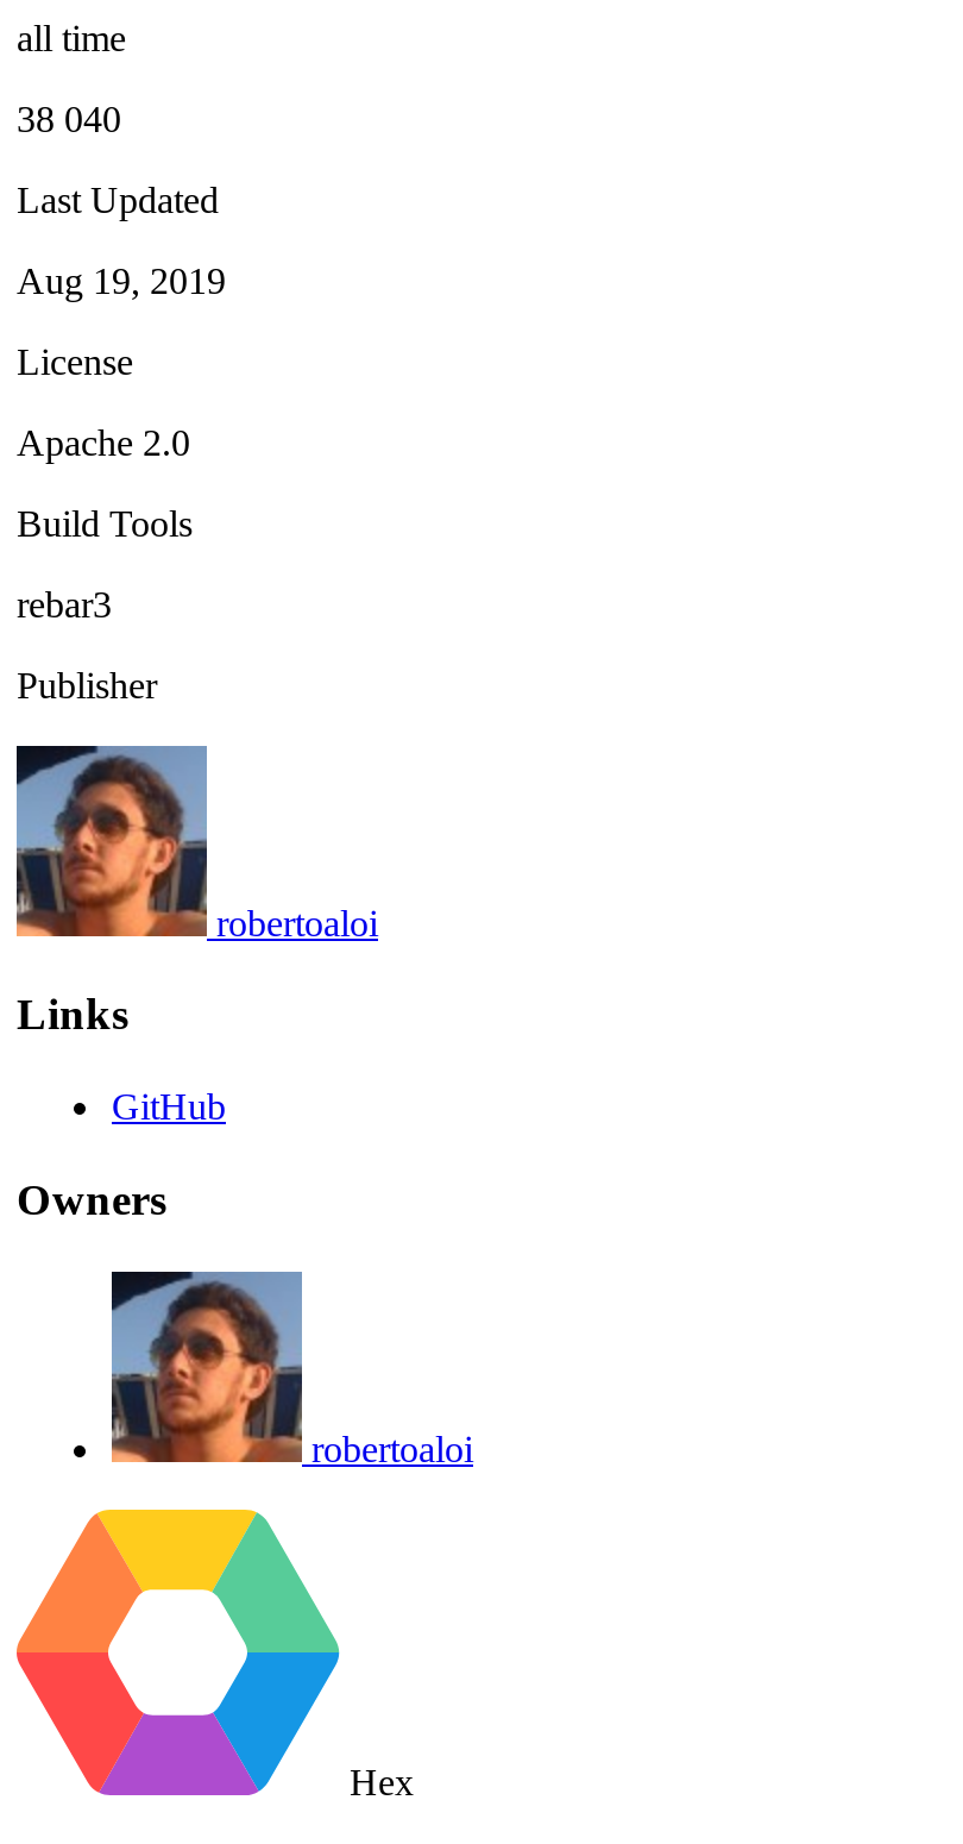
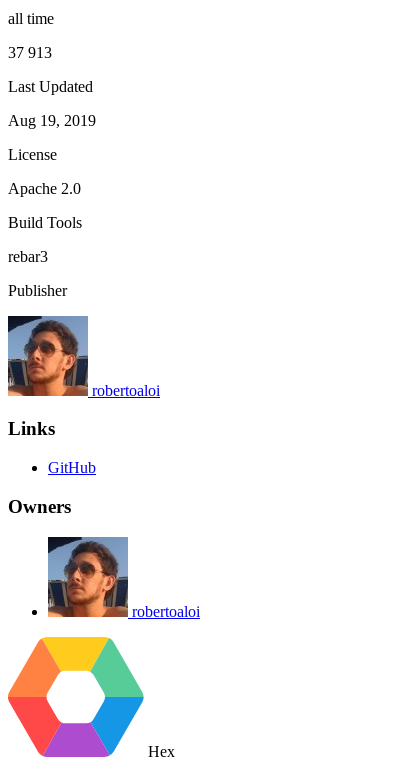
- 38 040
+ 37 913
